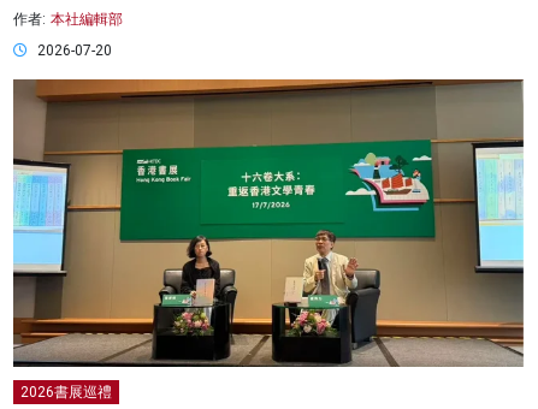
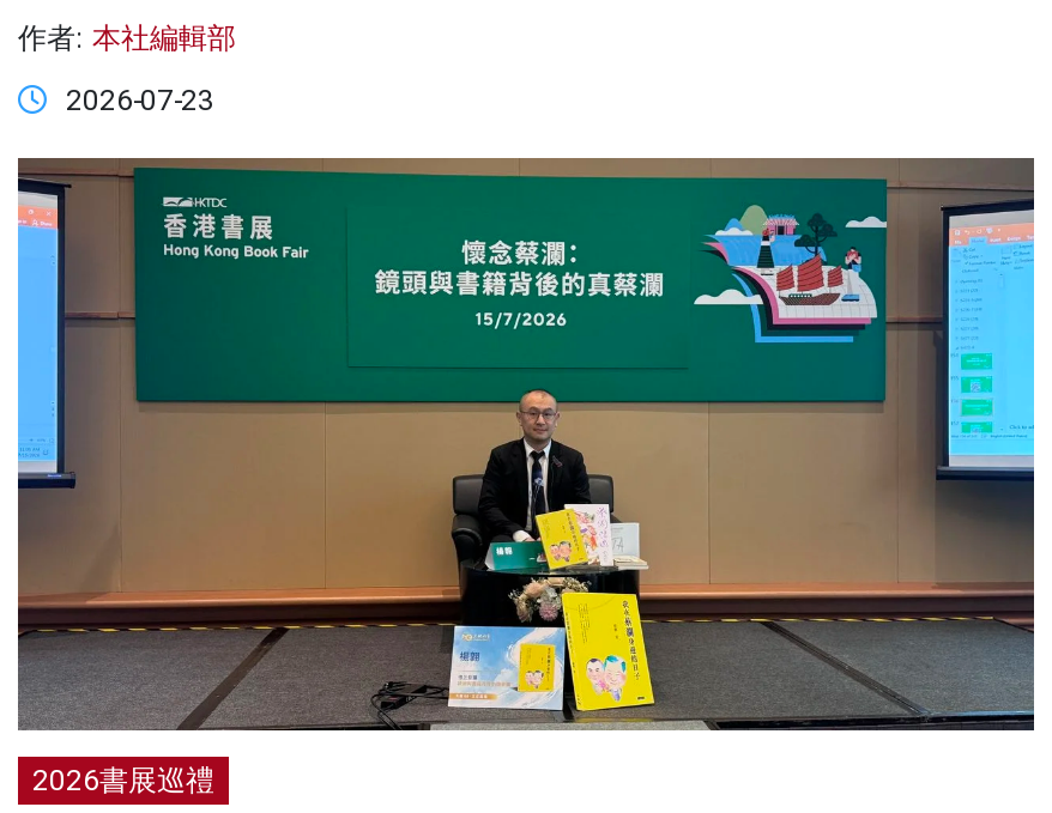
- 2026-07-20
+ 2026-07-23

- [image]
+ [image]
